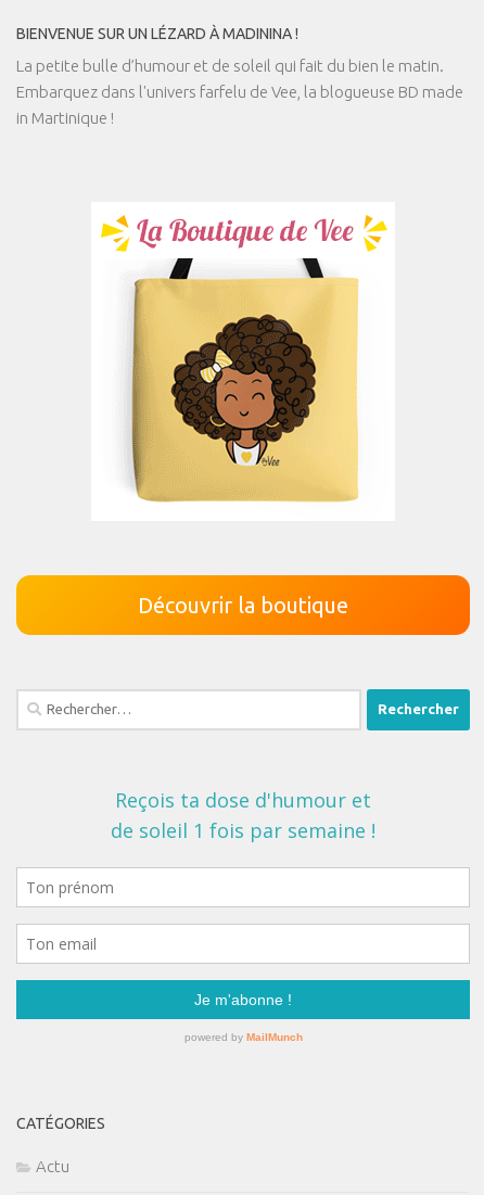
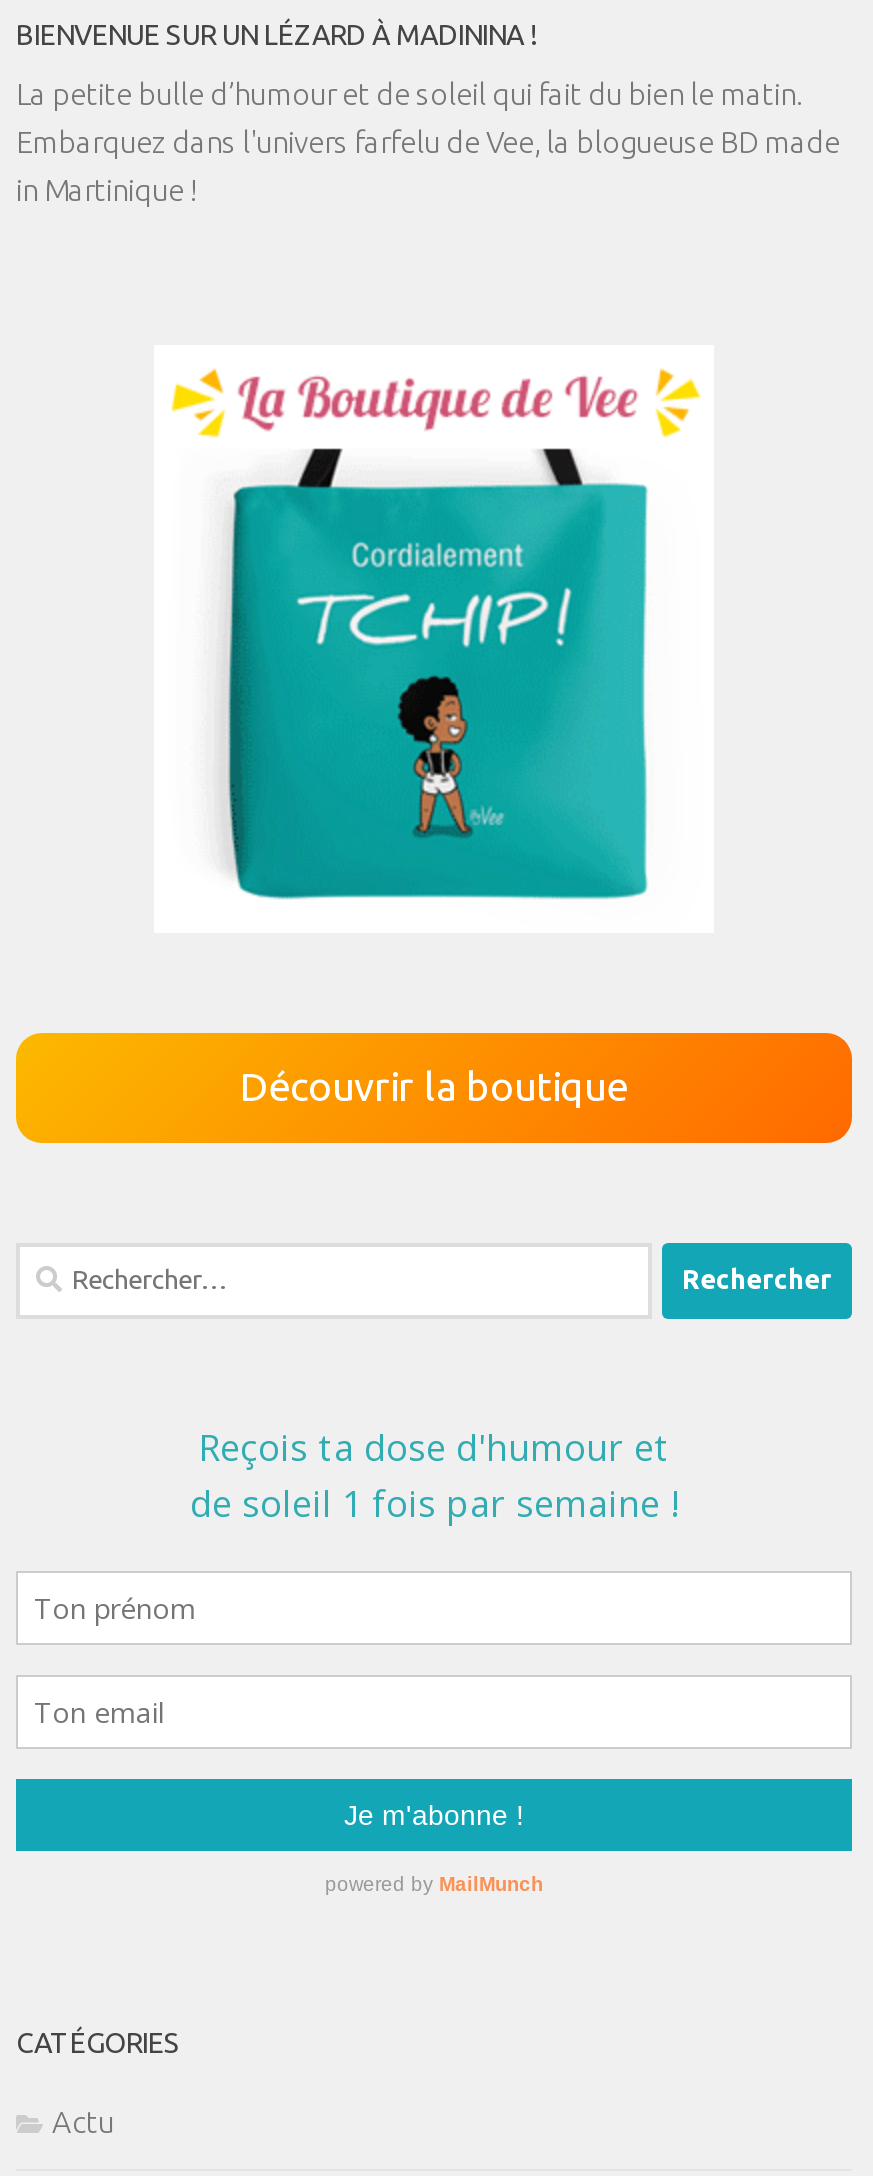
- [image]
+ [image]
